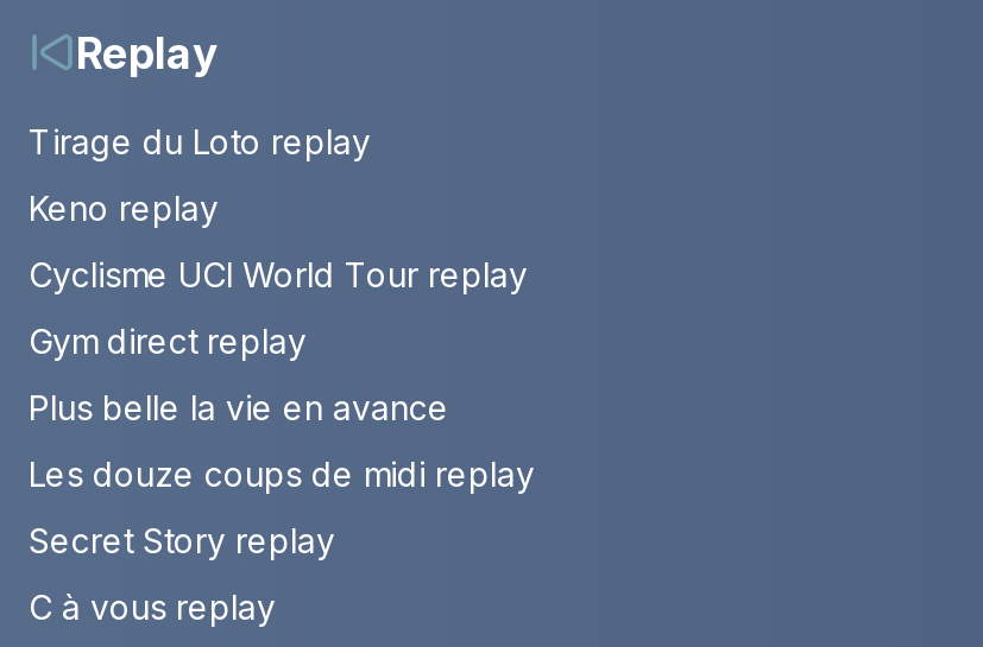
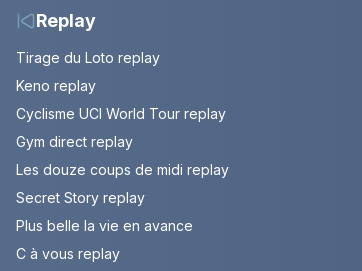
moved down: Plus belle la vie en avance

moved up: Les douze coups de midi replay | Secret Story replay
